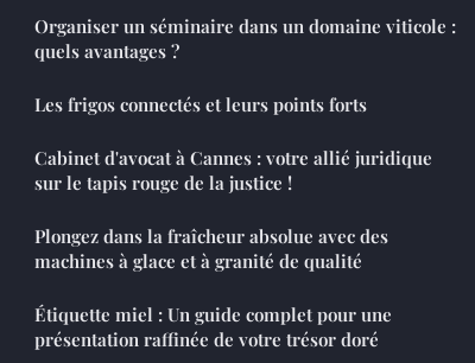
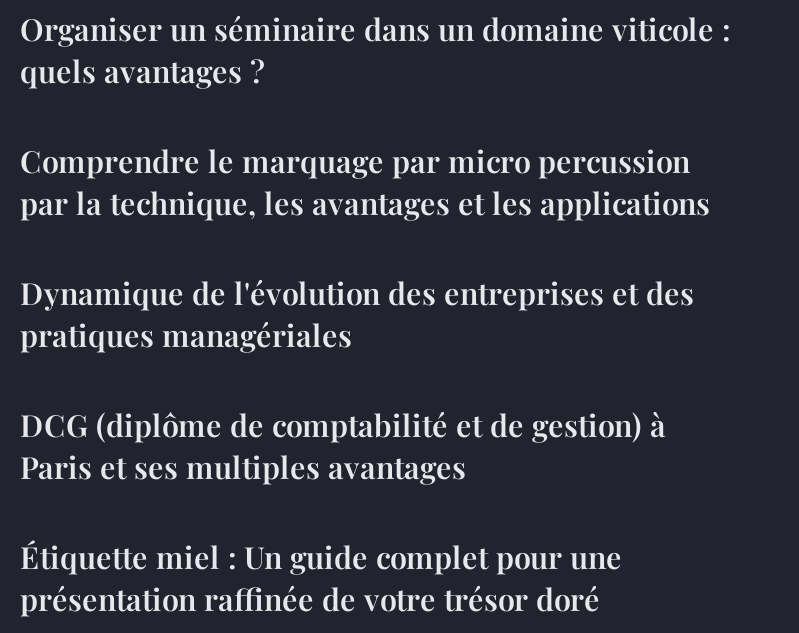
- Les frigos connectés et leurs points forts
+ Comprendre le marquage par micro percussion
+ par la technique, les avantages et les applications

- Cabinet d'avocat à Cannes : votre allié juridique
- sur le tapis rouge de la justice !
+ Dynamique de l'évolution des entreprises et des
+ pratiques managériales

- Plongez dans la fraîcheur absolue avec des
- machines à glace et à granité de qualité
+ DCG (diplôme de comptabilité et de gestion) à
+ Paris et ses multiples avantages
